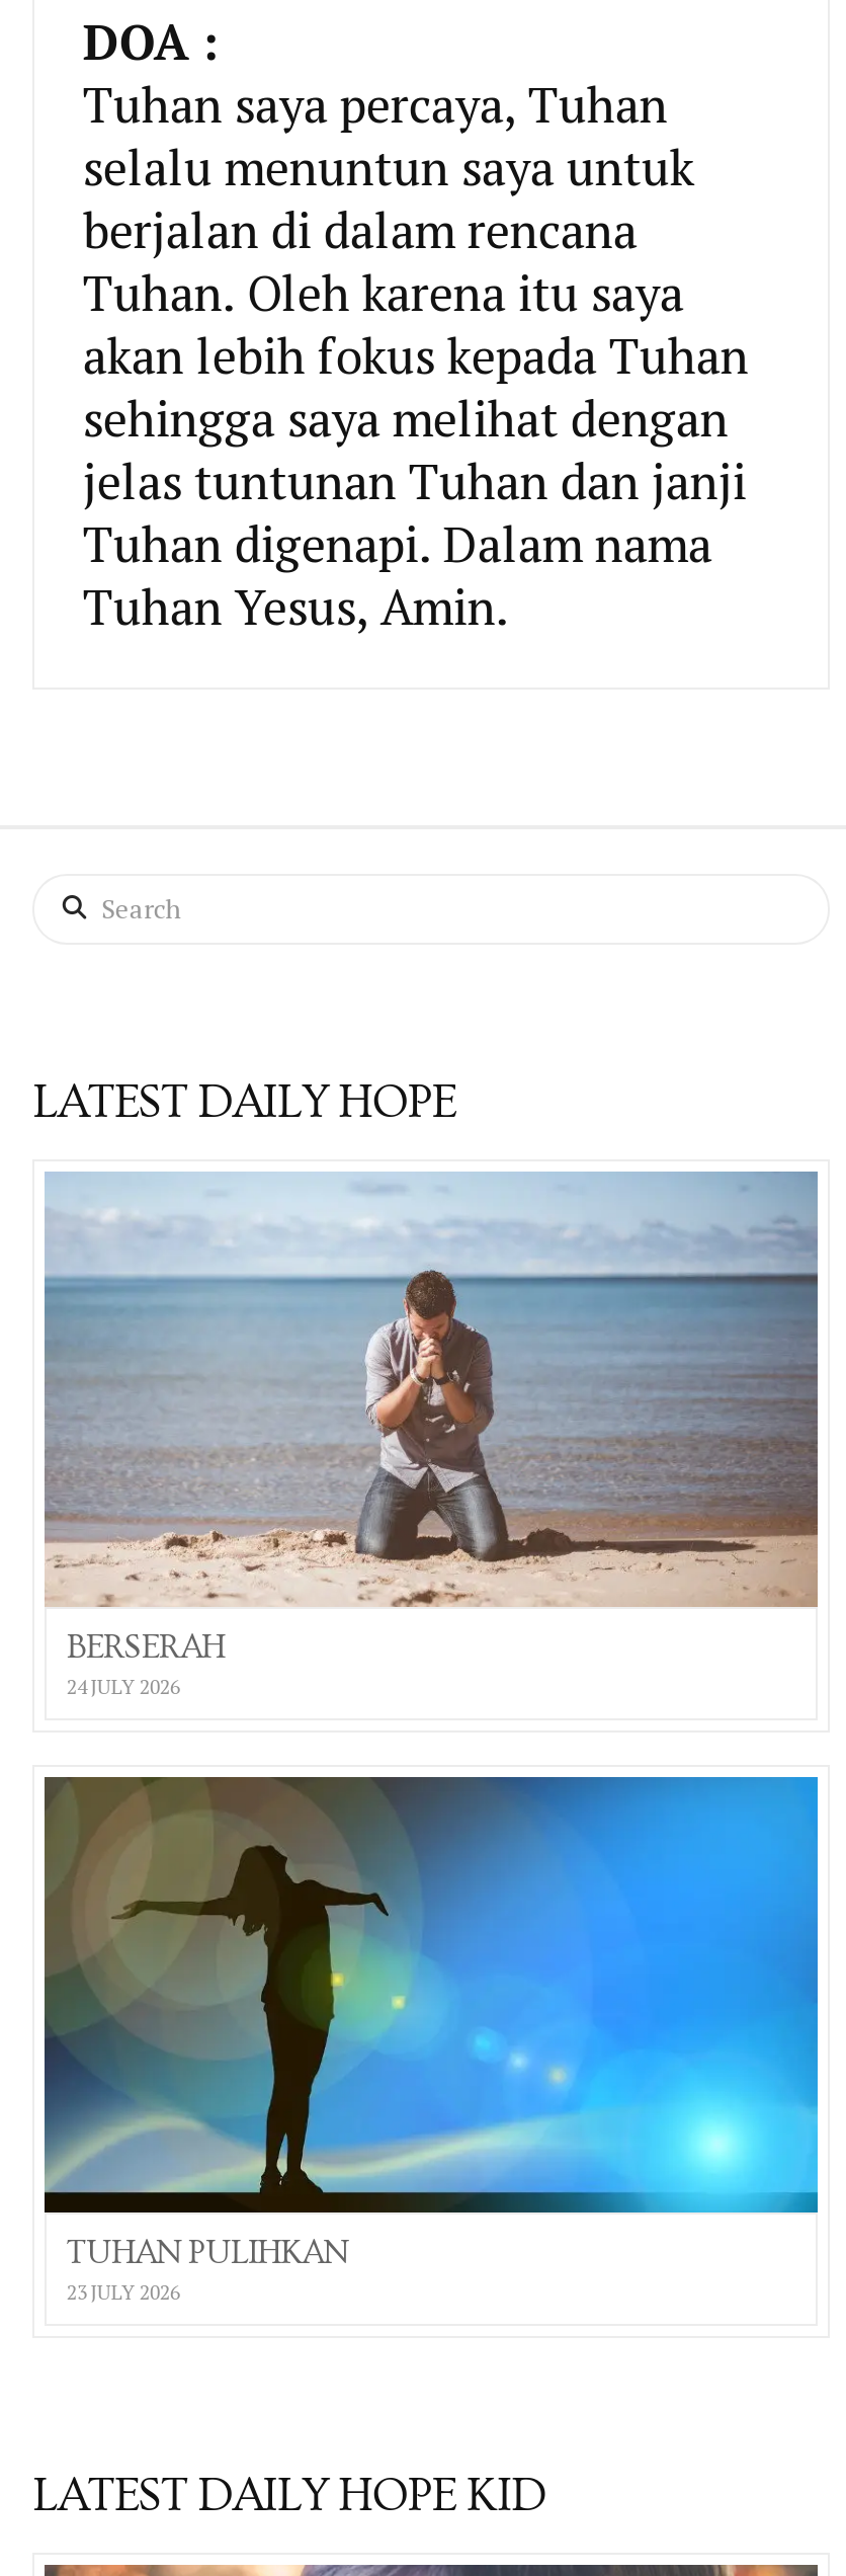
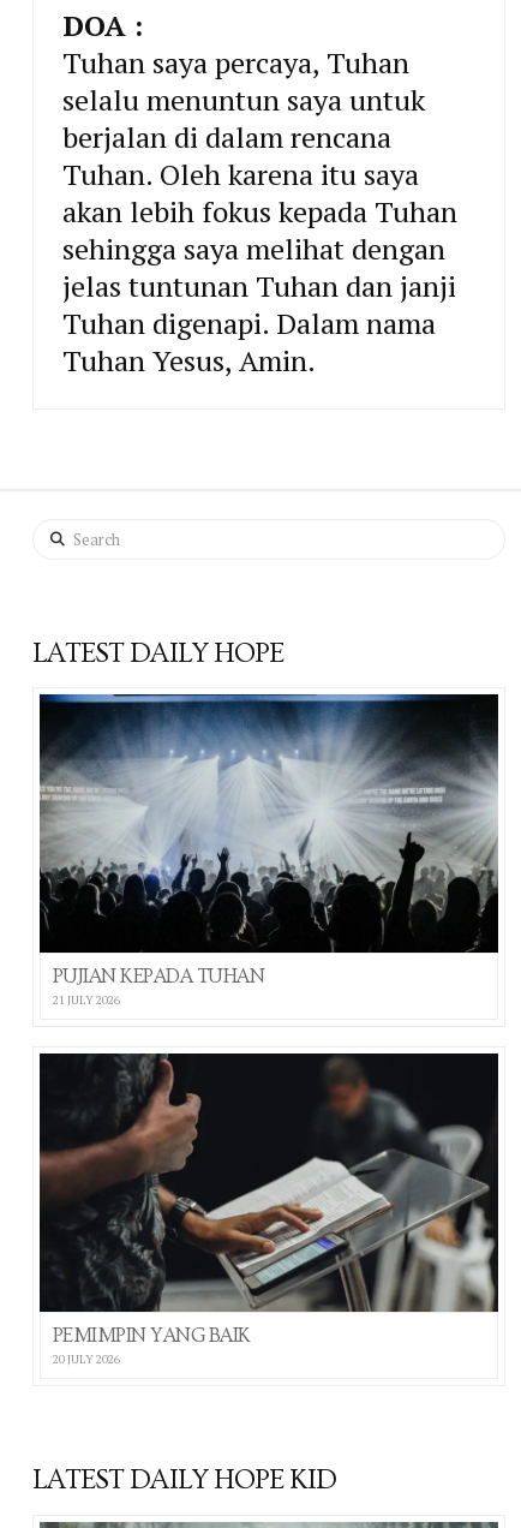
- [image]
- BERSERAH
- 24 JULY 2026
+ [image]
+ PUJIAN KEPADA TUHAN
+ 21 JULY 2026

- [image]
- TUHAN PULIHKAN
- 23 JULY 2026
+ [image]
+ PEMIMPIN YANG BAIK
+ 20 JULY 2026
